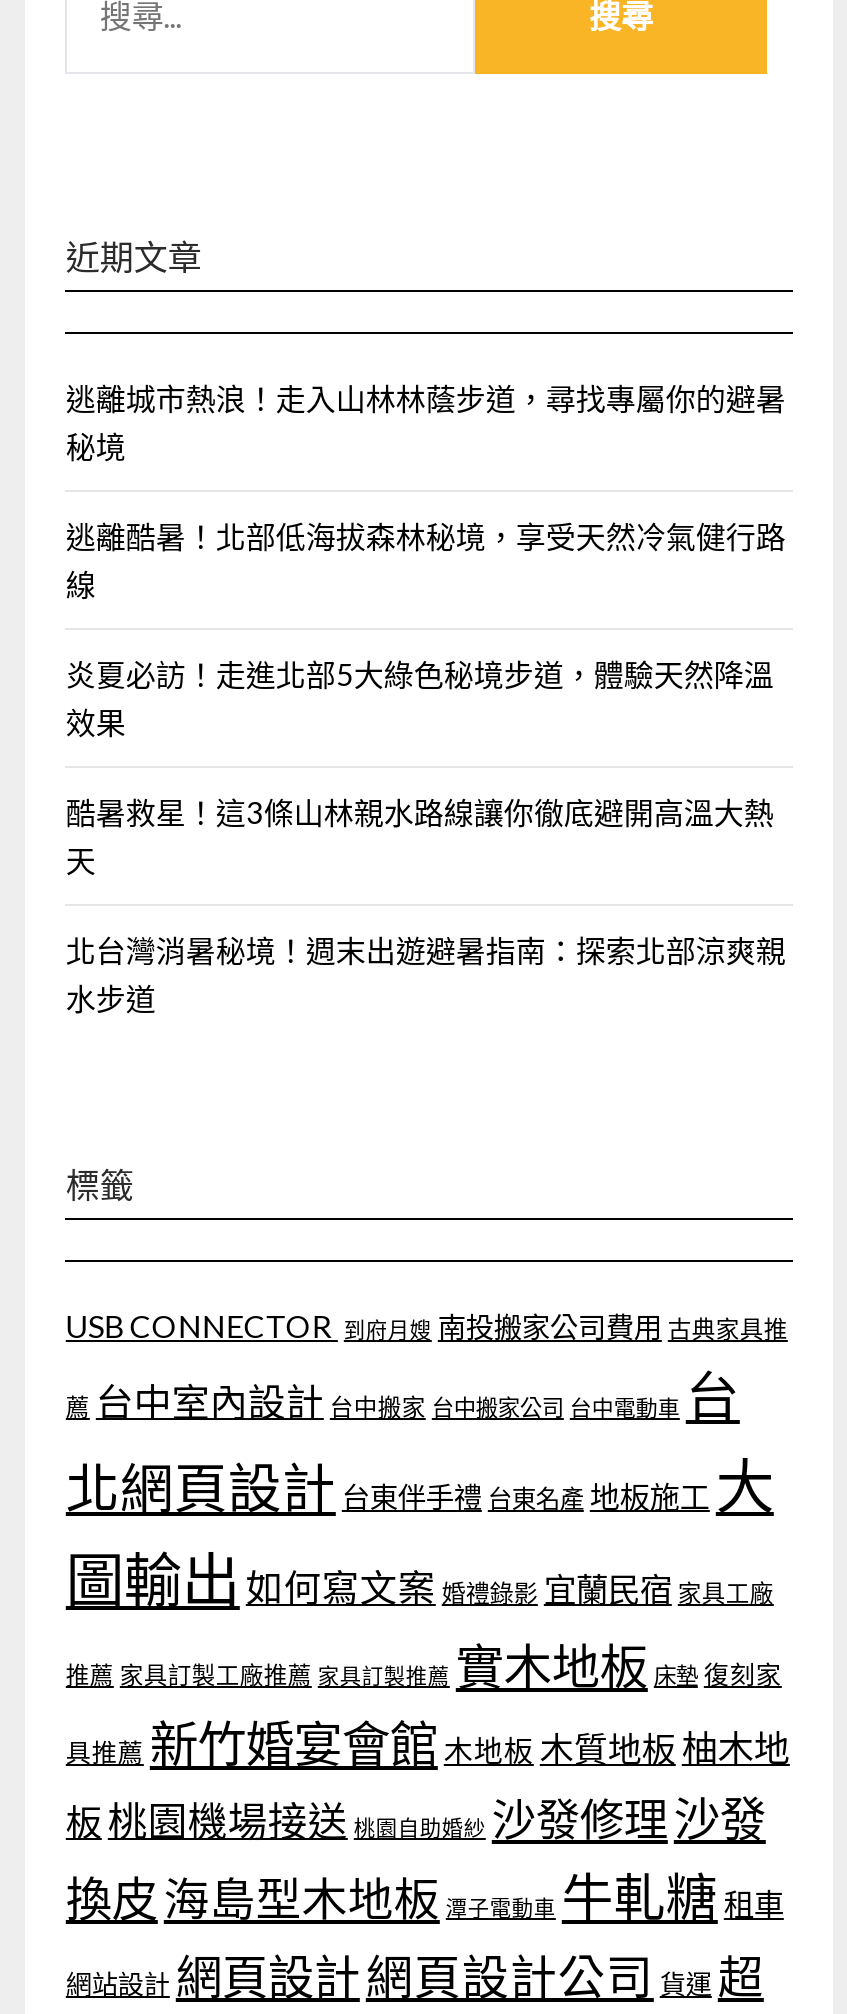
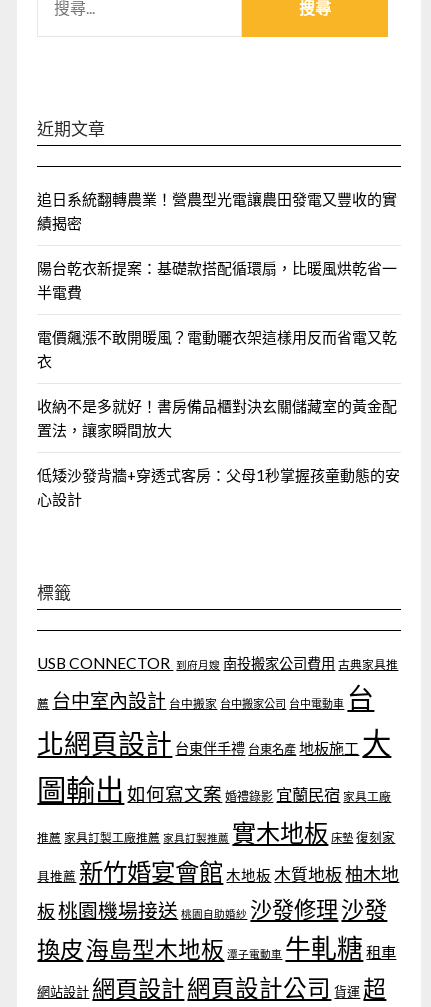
- 逃離城市熱浪！走入山林林蔭步道，尋找專屬你的避暑
- 秘境
+ 追日系統翻轉農業！營農型光電讓農田發電又豐收的實
+ 績揭密

- 逃離酷暑！北部低海拔森林秘境，享受天然冷氣健行路
- 線
+ 陽台乾衣新提案：基礎款搭配循環扇，比暖風烘乾省一
+ 半電費

- 炎夏必訪！走進北部5大綠色秘境步道，體驗天然降溫
- 效果
+ 電價飆漲不敢開暖風？電動曬衣架這樣用反而省電又乾
+ 衣

- 酷暑救星！這3條山林親水路線讓你徹底避開高溫大熱
- 天
+ 收納不是多就好！書房備品櫃對決玄關儲藏室的黃金配
+ 置法，讓家瞬間放大

- 北台灣消暑秘境！週末出遊避暑指南：探索北部涼爽親
- 水步道
+ 低矮沙發背牆+穿透式客房：父母1秒掌握孩童動態的安
+ 心設計
